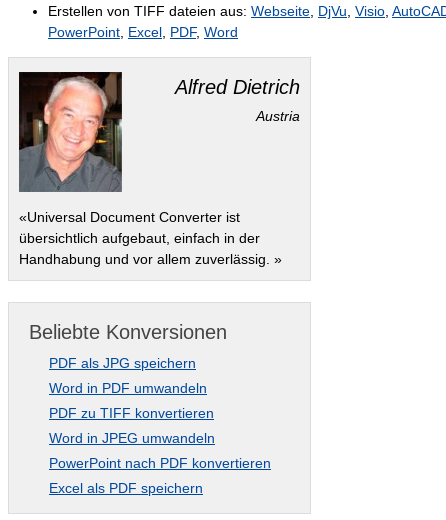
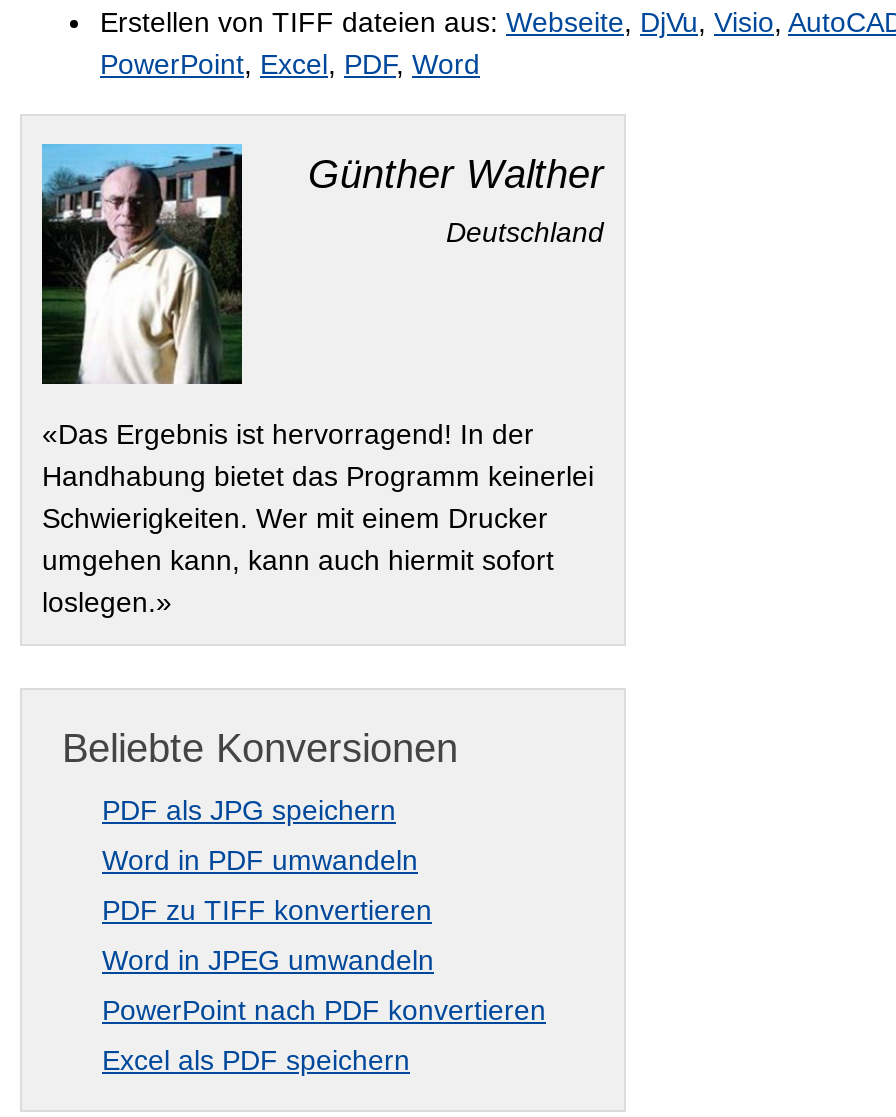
- [image]
+ [image]

- Alfred Dietrich
+ Günther Walther

- Austria
+ Deutschland

- «Universal Document Converter ist
- übersichtlich aufgebaut, einfach in der
- Handhabung und vor allem zuverlässig. »
+ «Das Ergebnis ist hervorragend! In der
+ Handhabung bietet das Programm keinerlei
+ Schwierigkeiten. Wer mit einem Drucker
+ umgehen kann, kann auch hiermit sofort
+ loslegen.»
